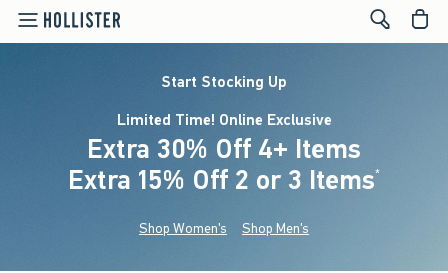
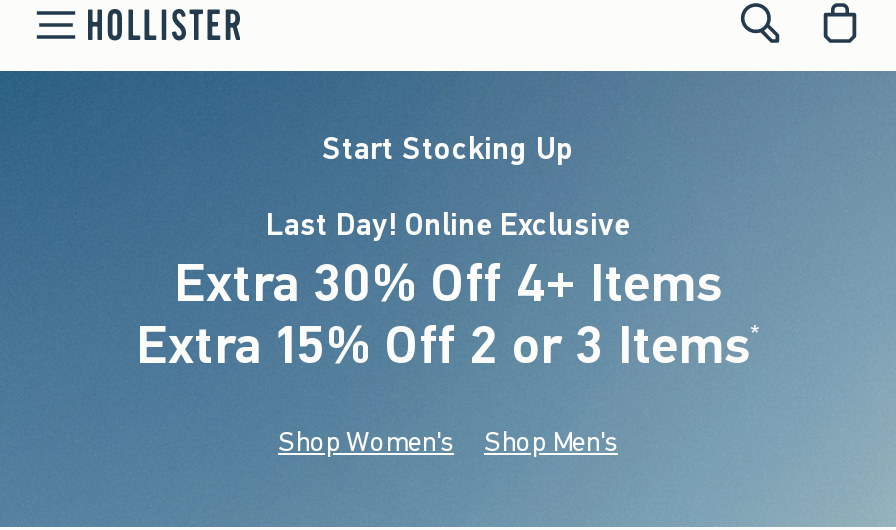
- Limited Time! Online Exclusive
+ Last Day! Online Exclusive
